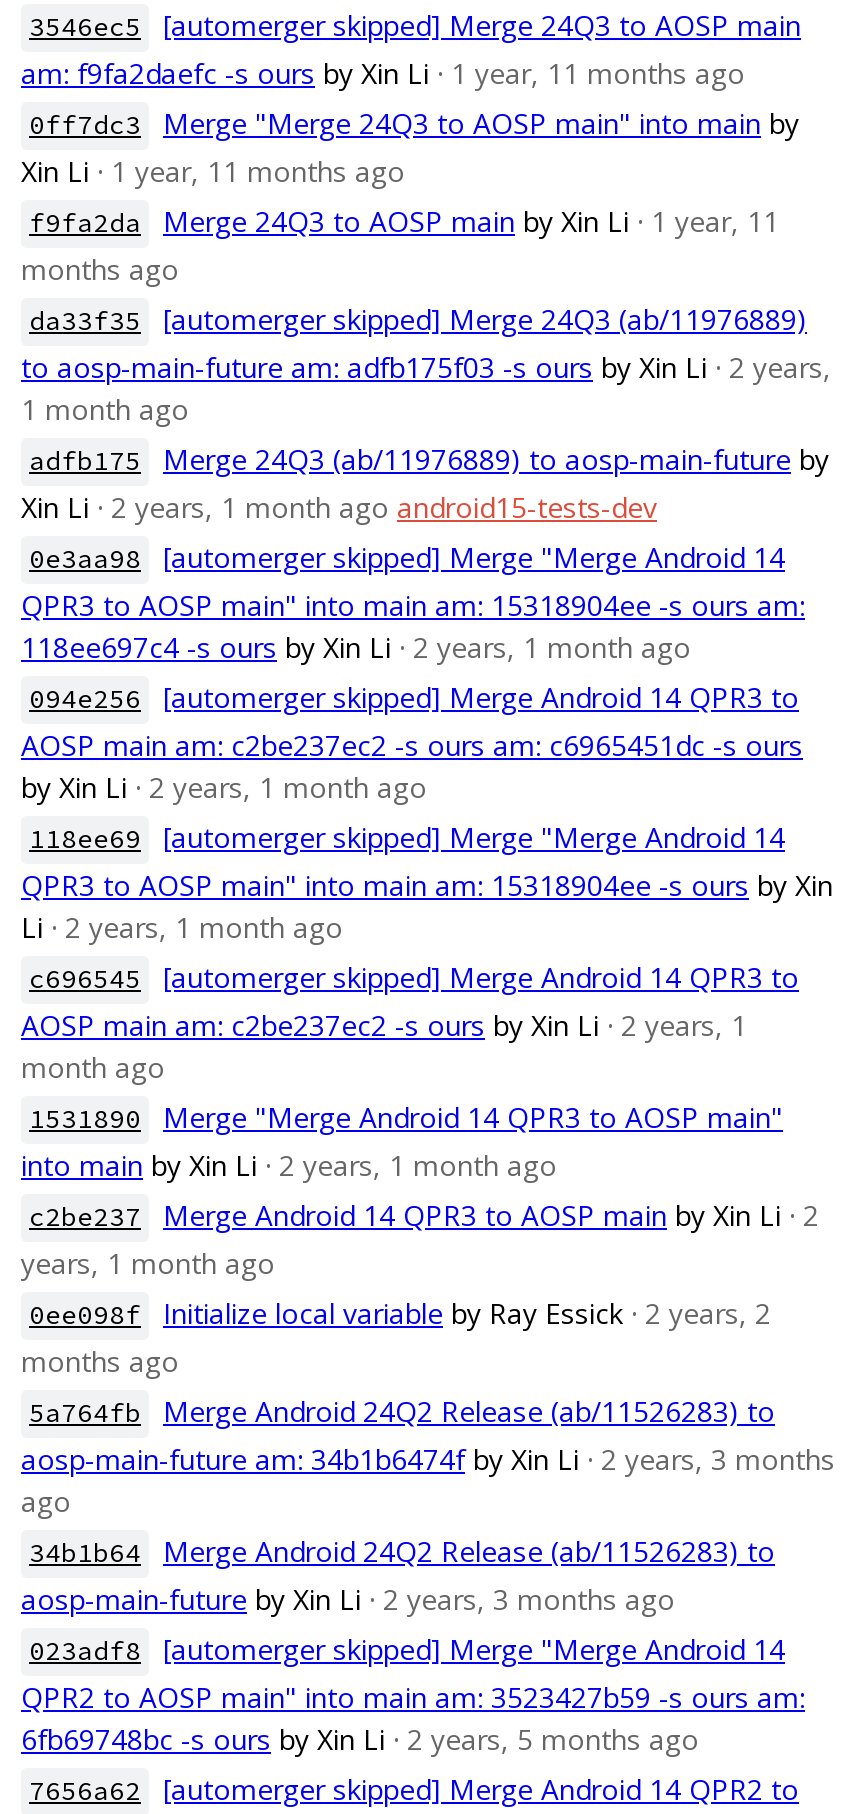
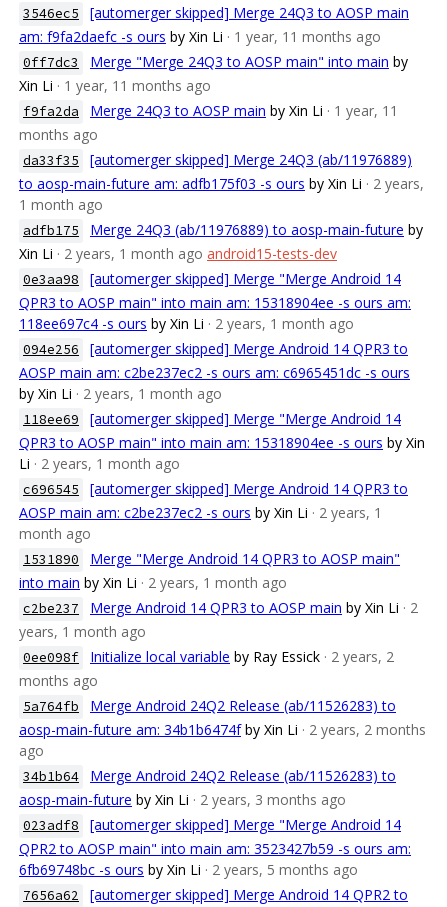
- aosp-main-future am: 34b1b6474f by Xin Li · 2 years, 3 months
+ aosp-main-future am: 34b1b6474f by Xin Li · 2 years, 2 months
